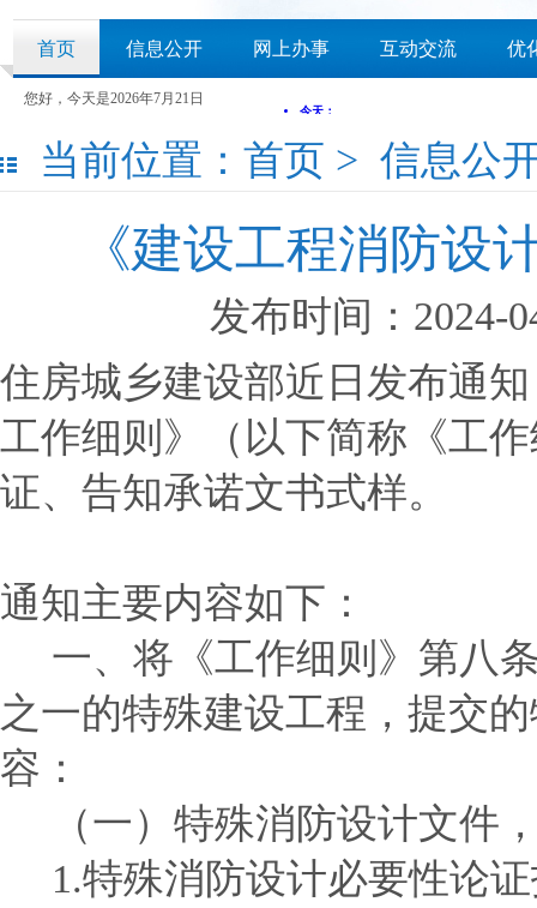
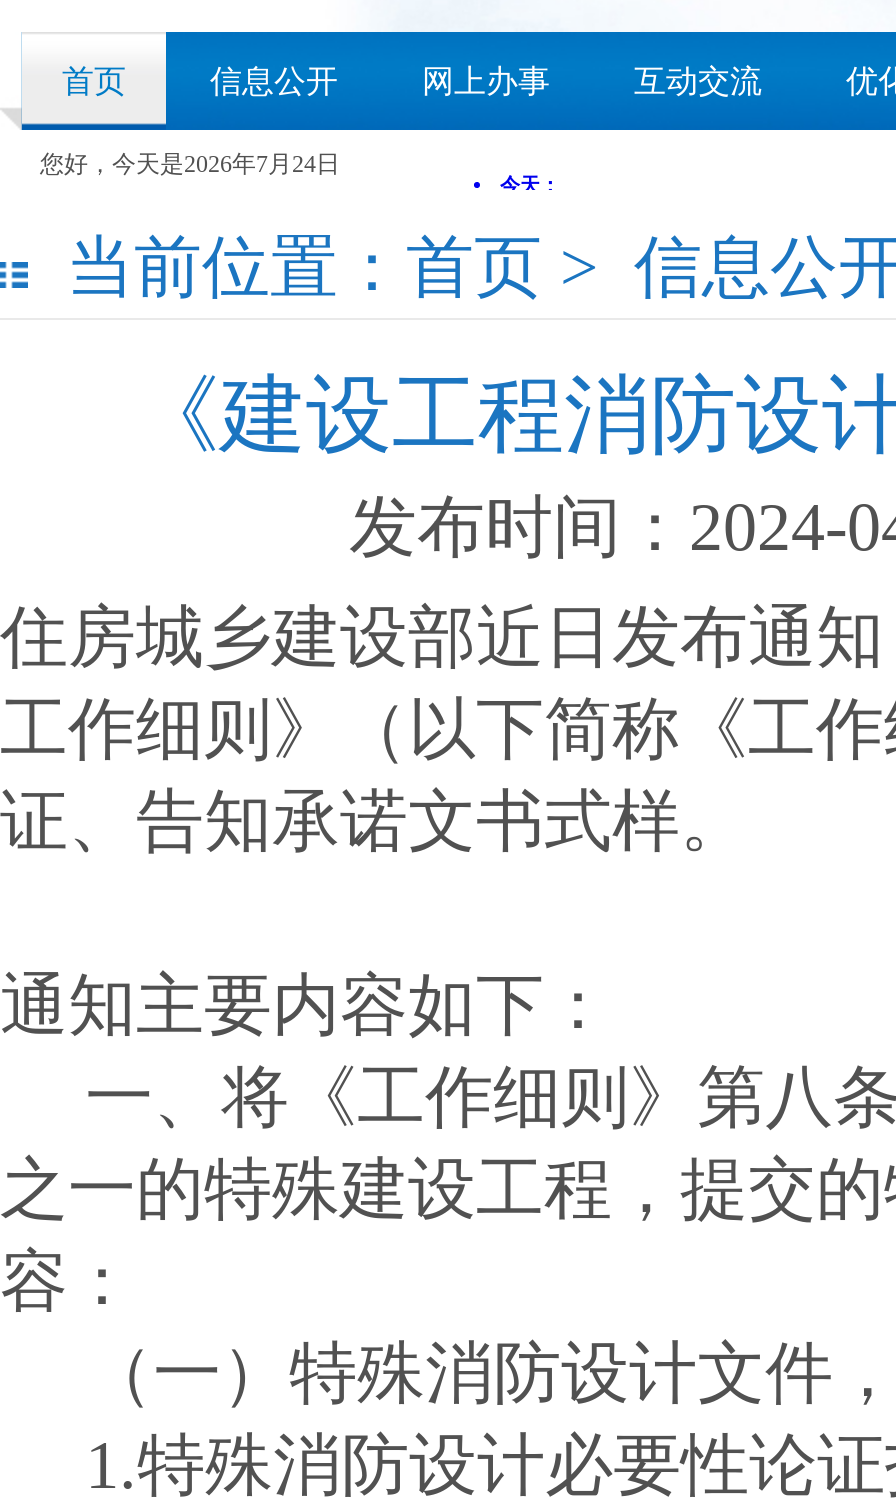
- 您好，今天是2026年7月21日
+ 您好，今天是2026年7月24日
